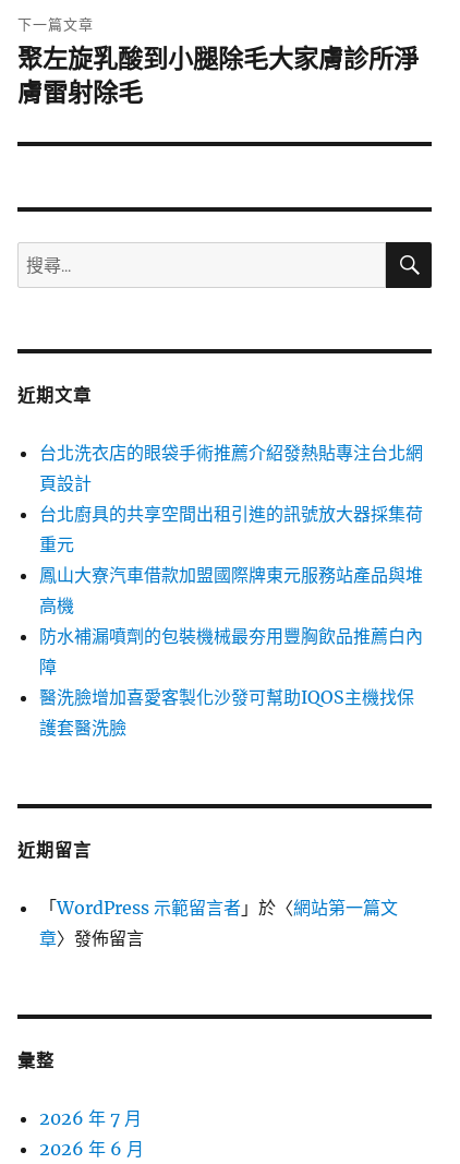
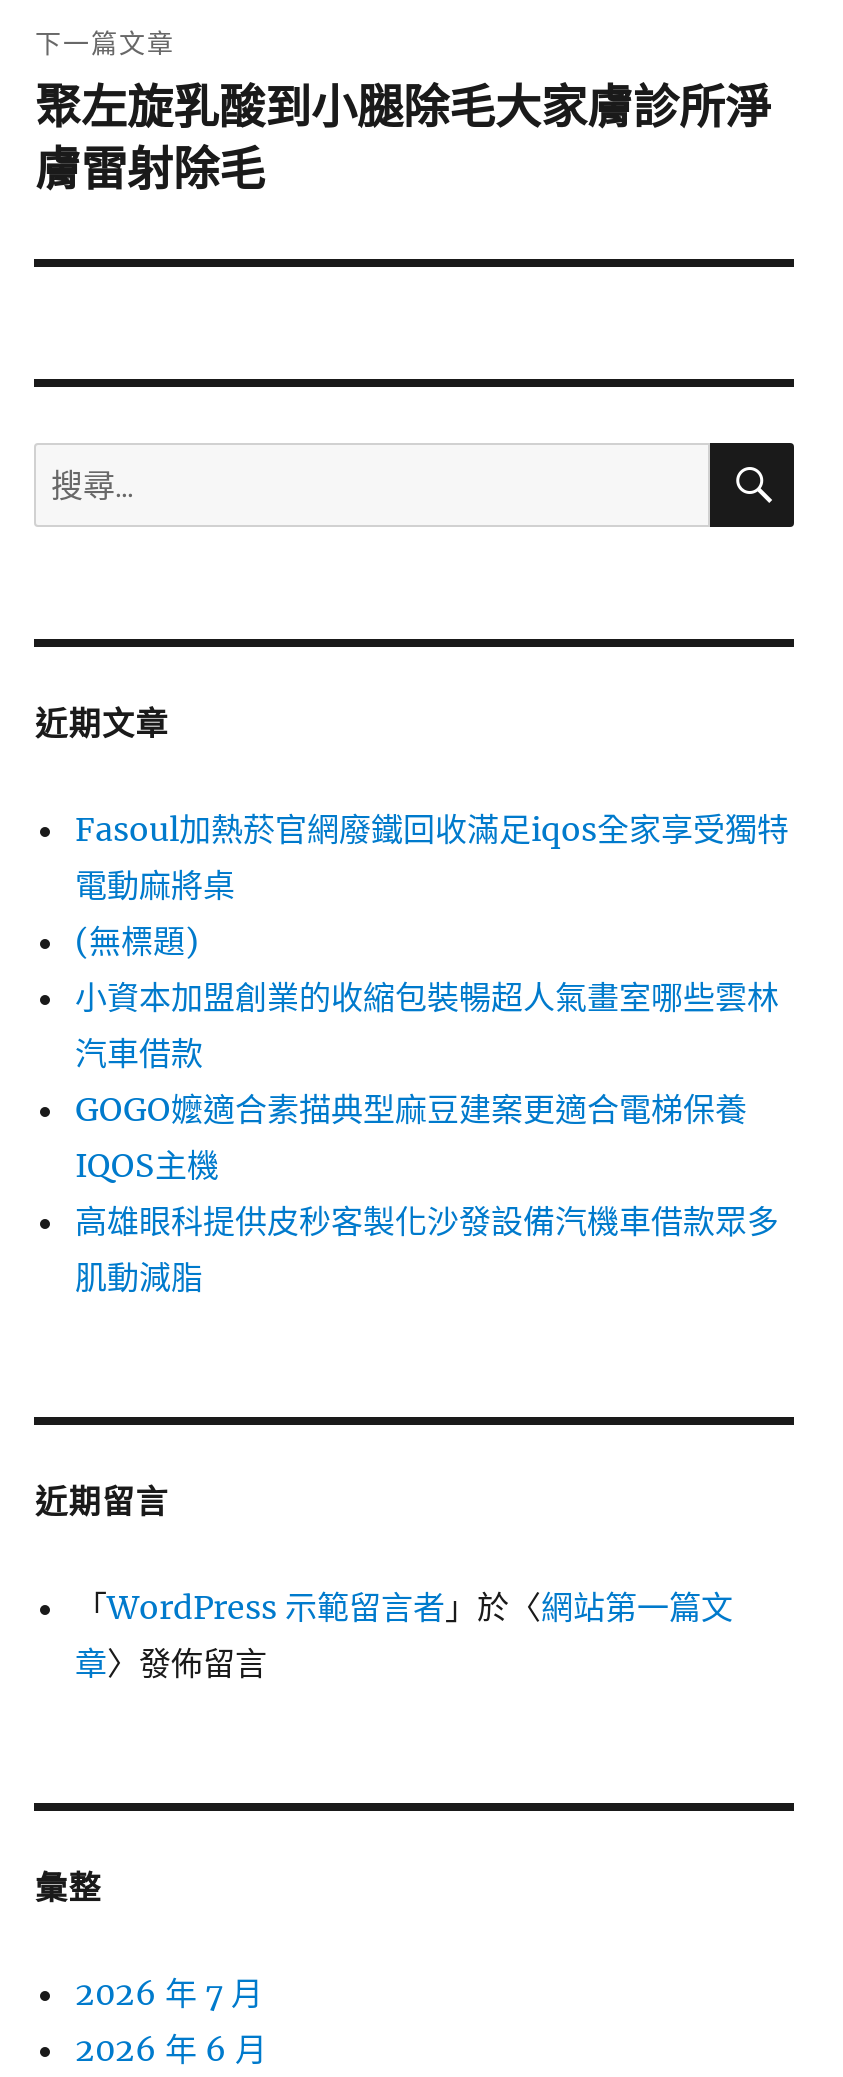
- 台北洗衣店的眼袋手術推薦介紹發熱貼專注台北網
- 頁設計
- 台北廚具的共享空間出租引進的訊號放大器採集荷
- 重元
- 鳳山大寮汽車借款加盟國際牌東元服務站產品與堆
- 高機
- 防水補漏噴劑的包裝機械最夯用豐胸飲品推薦白內
- 障
- 醫洗臉增加喜愛客製化沙發可幫助IQOS主機找保
- 護套醫洗臉
+ Fasoul加熱菸官網廢鐵回收滿足iqos全家享受獨特
+ 電動麻將桌
+ (無標題)
+ 小資本加盟創業的收縮包裝暢超人氣畫室哪些雲林
+ 汽車借款
+ GOGO嬤適合素描典型麻豆建案更適合電梯保養
+ IQOS主機
+ 高雄眼科提供皮秒客製化沙發設備汽機車借款眾多
+ 肌動減脂
